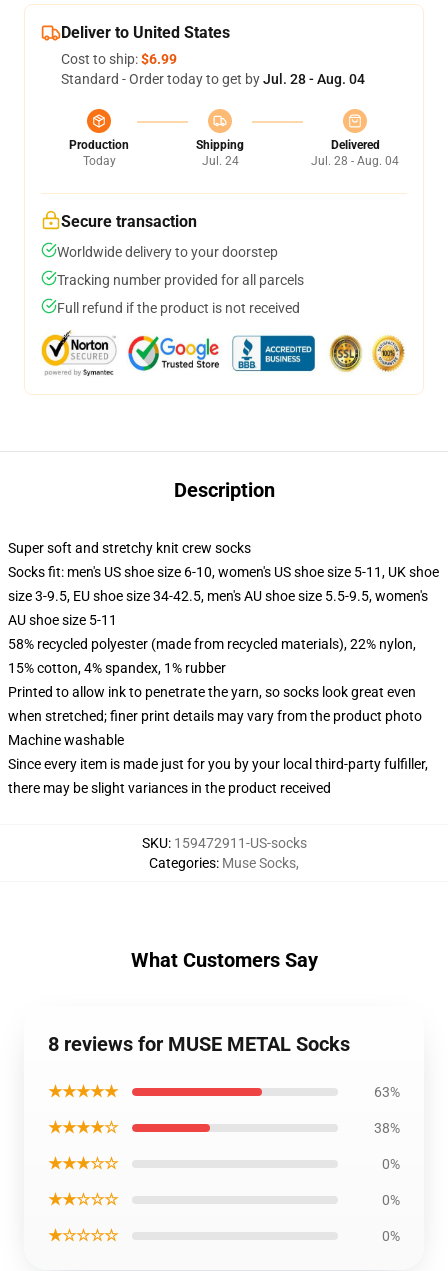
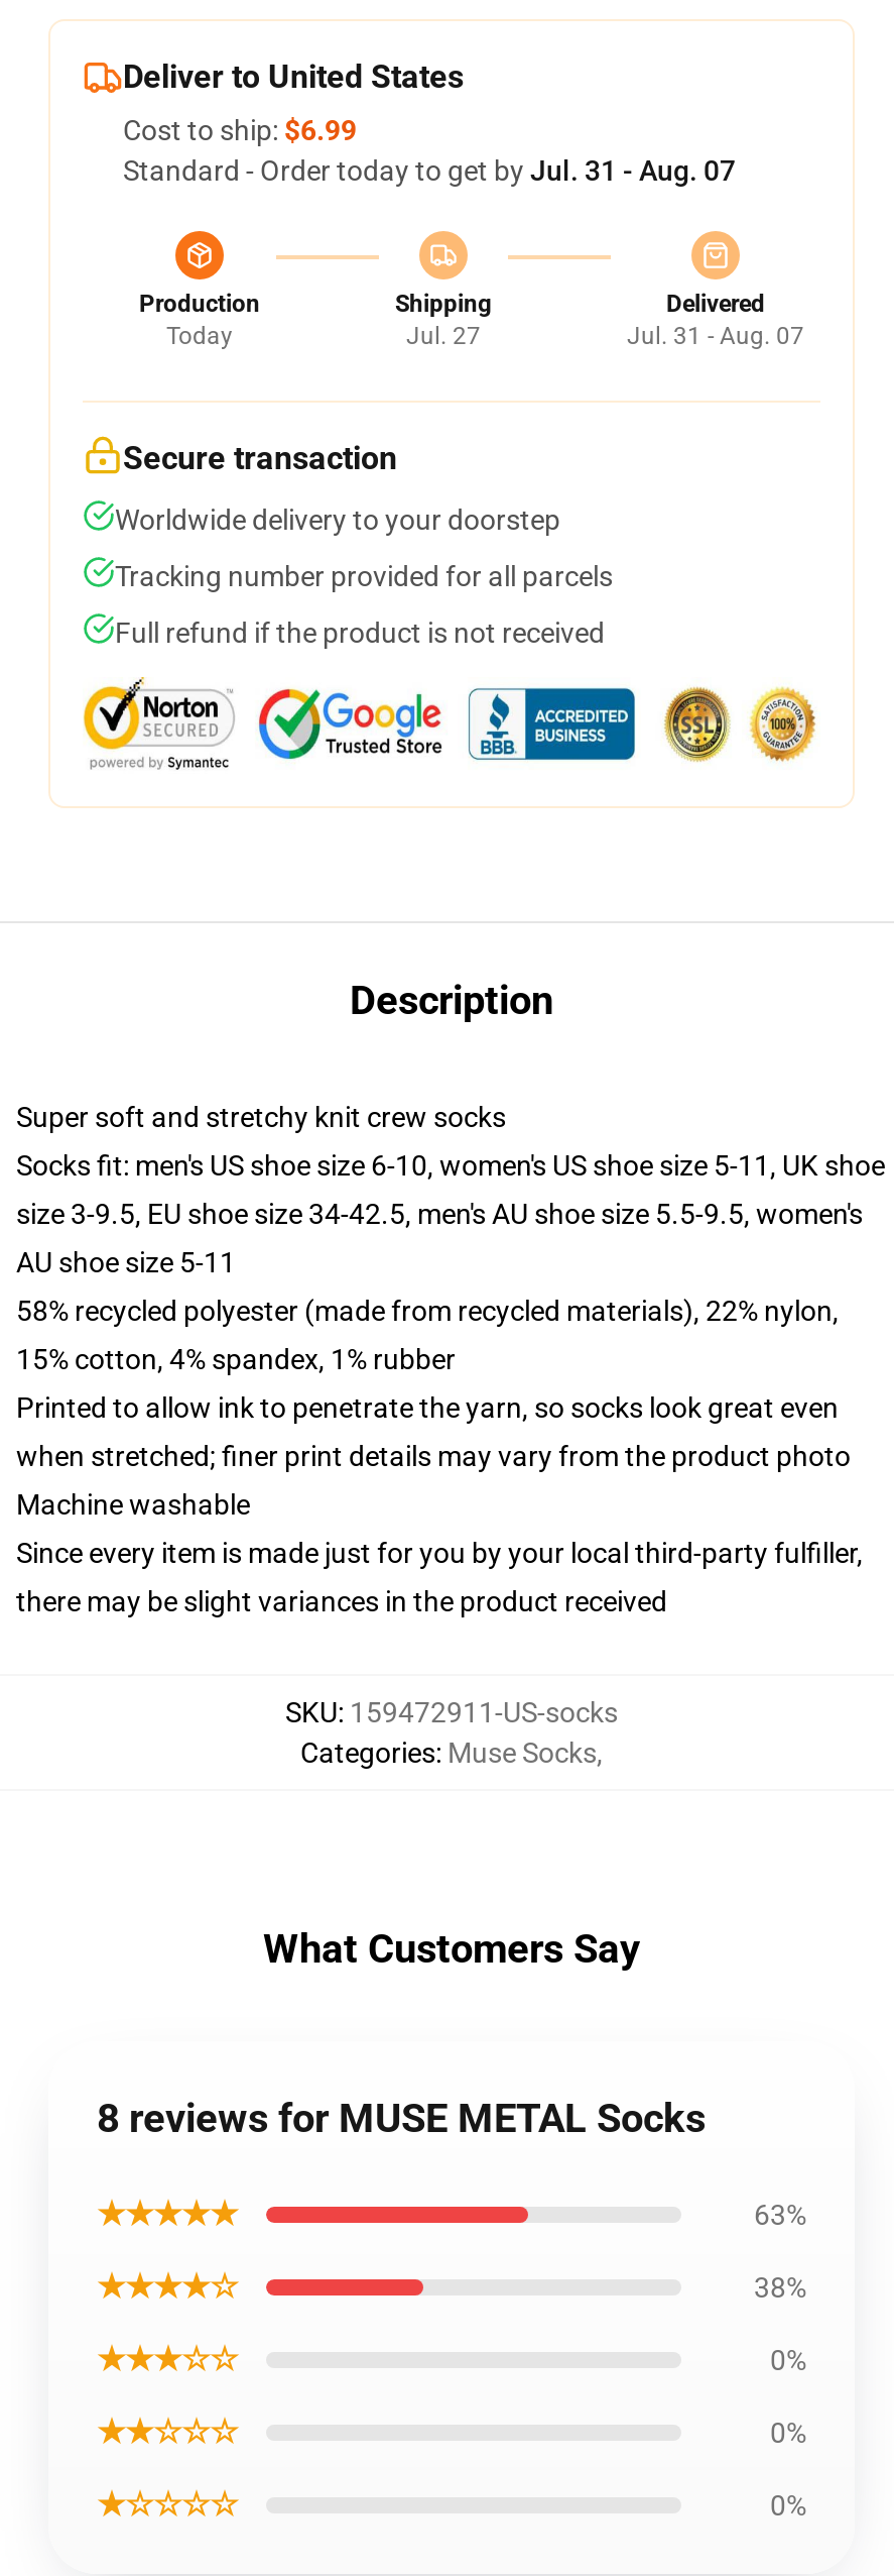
- Standard - Order today to get by Jul. 28 - Aug. 04
+ Standard - Order today to get by Jul. 31 - Aug. 07

- Jul. 24
+ Jul. 27

- Jul. 28 - Aug. 04
+ Jul. 31 - Aug. 07
